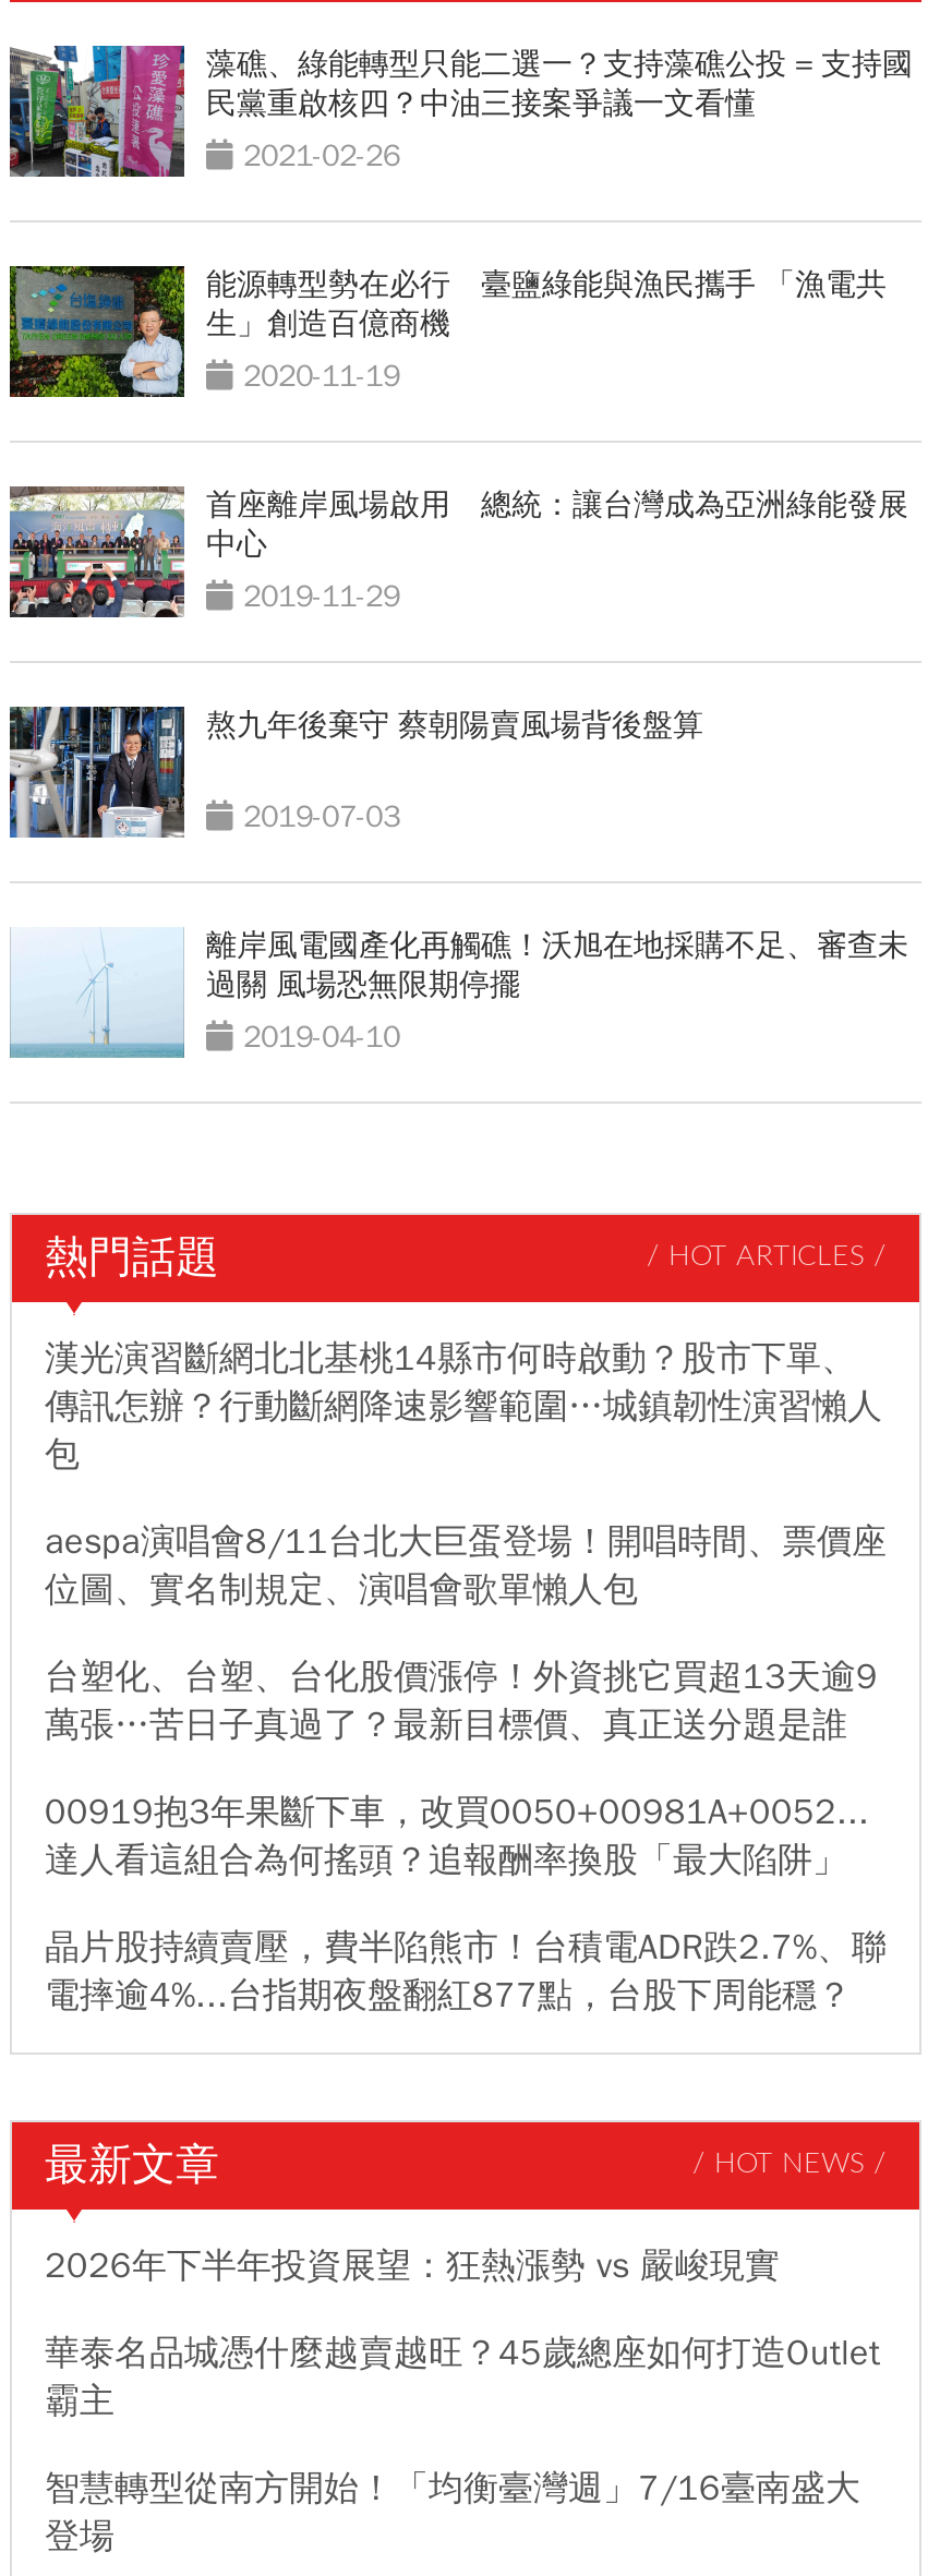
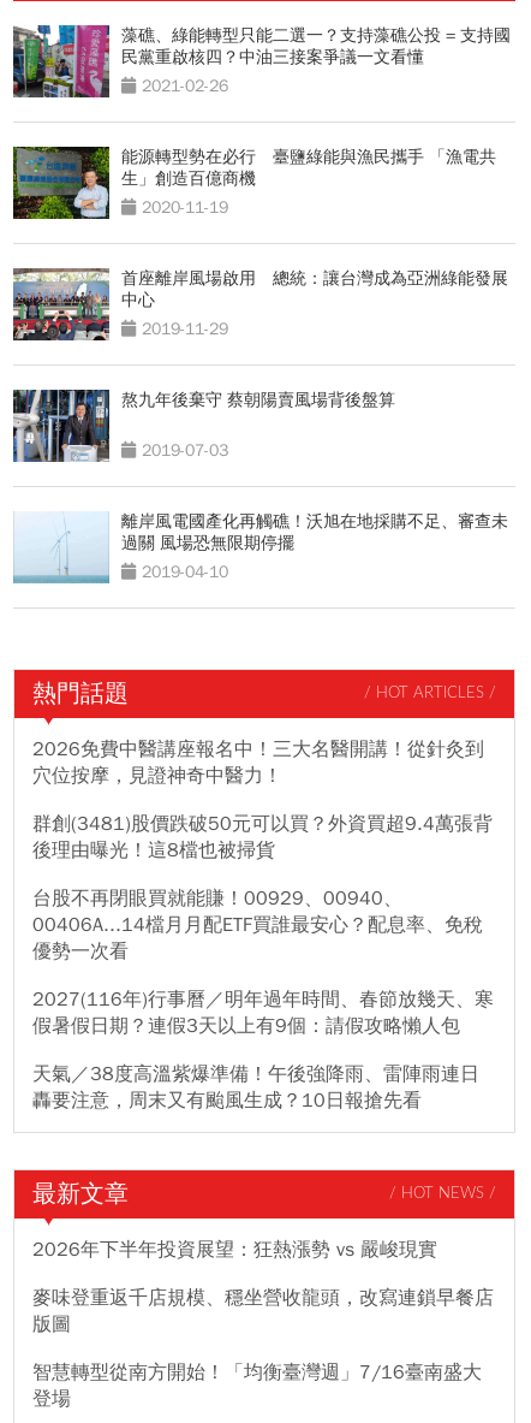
- 漢光演習斷網北北基桃14縣市何時啟動？股市下單、
- 傳訊怎辦？行動斷網降速影響範圍…城鎮韌性演習懶人
- 包
+ 2026免費中醫講座報名中！三大名醫開講！從針灸到
+ 穴位按摩，見證神奇中醫力！

- aespa演唱會8/11台北大巨蛋登場！開唱時間、票價座
- 位圖、實名制規定、演唱會歌單懶人包
+ 群創(3481)股價跌破50元可以買？外資買超9.4萬張背
+ 後理由曝光！這8檔也被掃貨

- 台塑化、台塑、台化股價漲停！外資挑它買超13天逾9
- 萬張…苦日子真過了？最新目標價、真正送分題是誰
+ 台股不再閉眼買就能賺！00929、00940、
+ 00406A...14檔月月配ETF買誰最安心？配息率、免稅
+ 優勢一次看

- 00919抱3年果斷下車，改買0050+00981A+0052...
- 達人看這組合為何搖頭？追報酬率換股「最大陷阱」
+ 2027(116年)行事曆／明年過年時間、春節放幾天、寒
+ 假暑假日期？連假3天以上有9個：請假攻略懶人包

- 晶片股持續賣壓，費半陷熊市！台積電ADR跌2.7%、聯
- 電摔逾4%...台指期夜盤翻紅877點，台股下周能穩？
+ 天氣／38度高溫紫爆準備！午後強降雨、雷陣雨連日
+ 轟要注意，周末又有颱風生成？10日報搶先看

- 華泰名品城憑什麼越賣越旺？45歲總座如何打造Outlet
- 霸主
+ 麥味登重返千店規模、穩坐營收龍頭，改寫連鎖早餐店
+ 版圖
